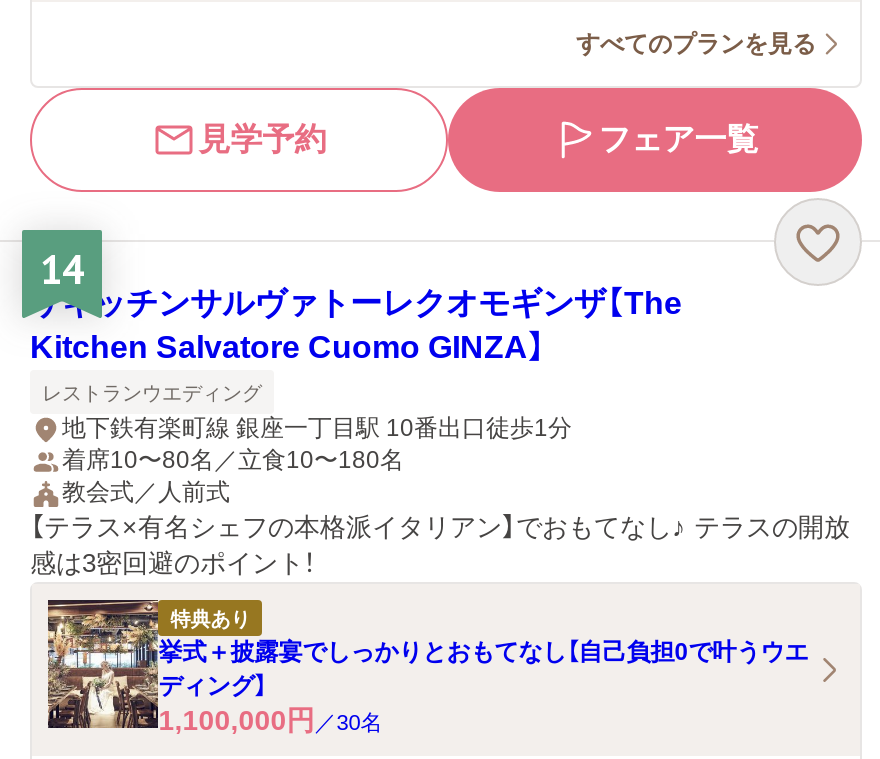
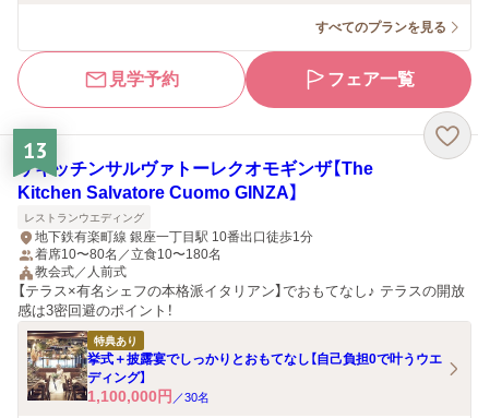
- 14
+ 13
